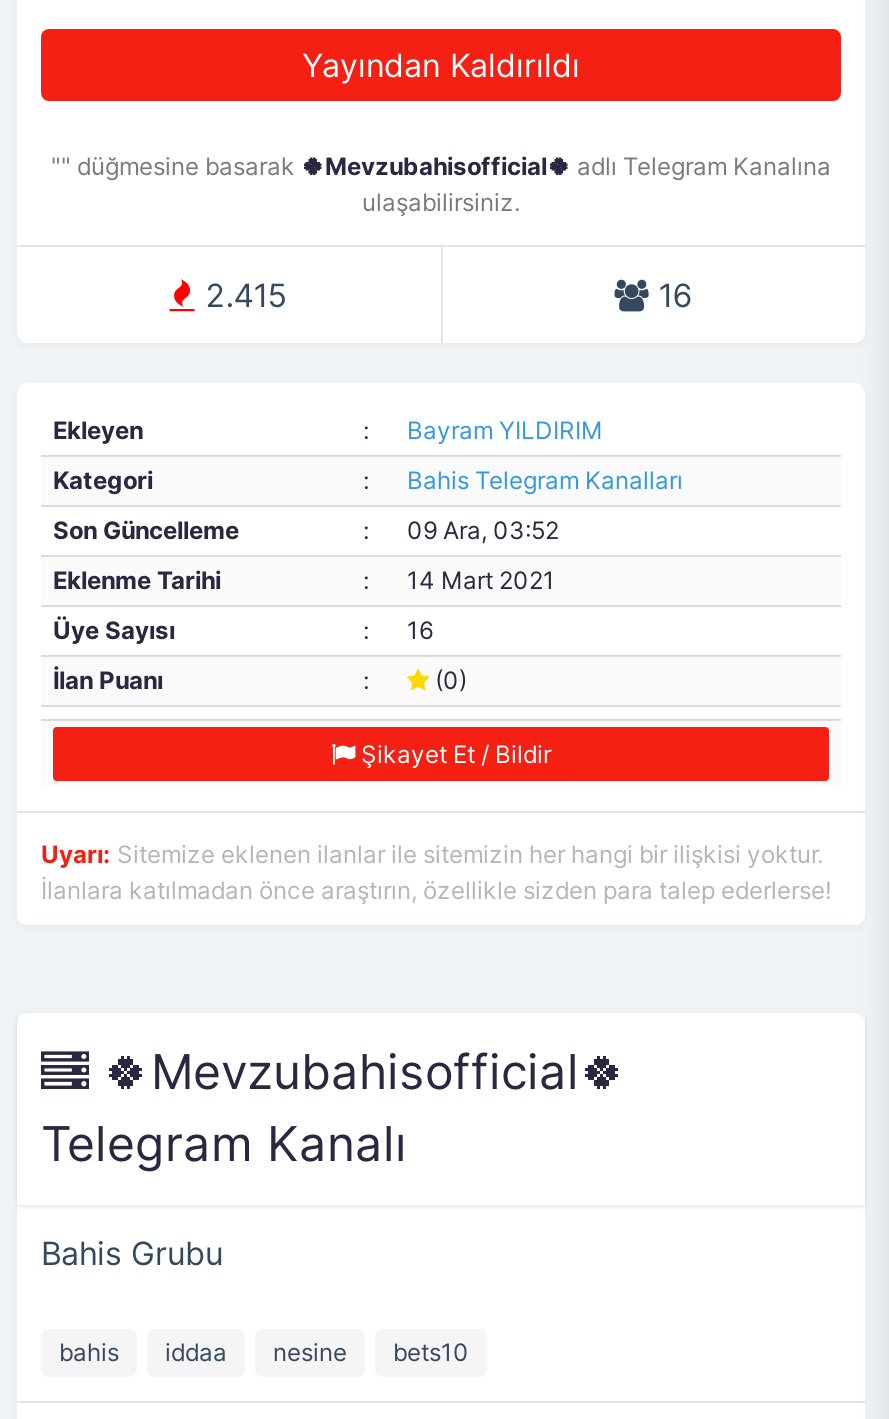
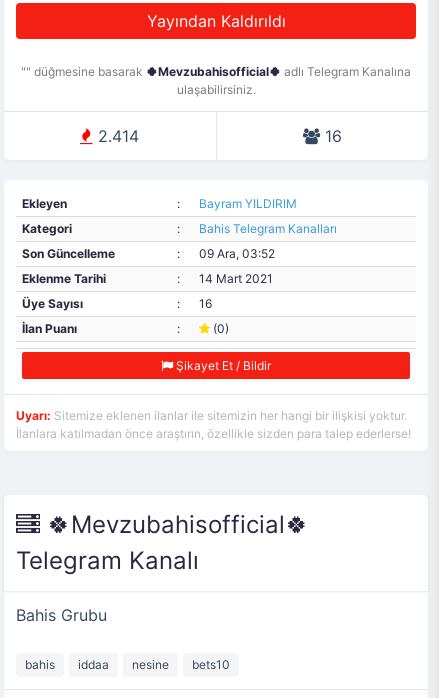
- 2.415
+ 2.414
